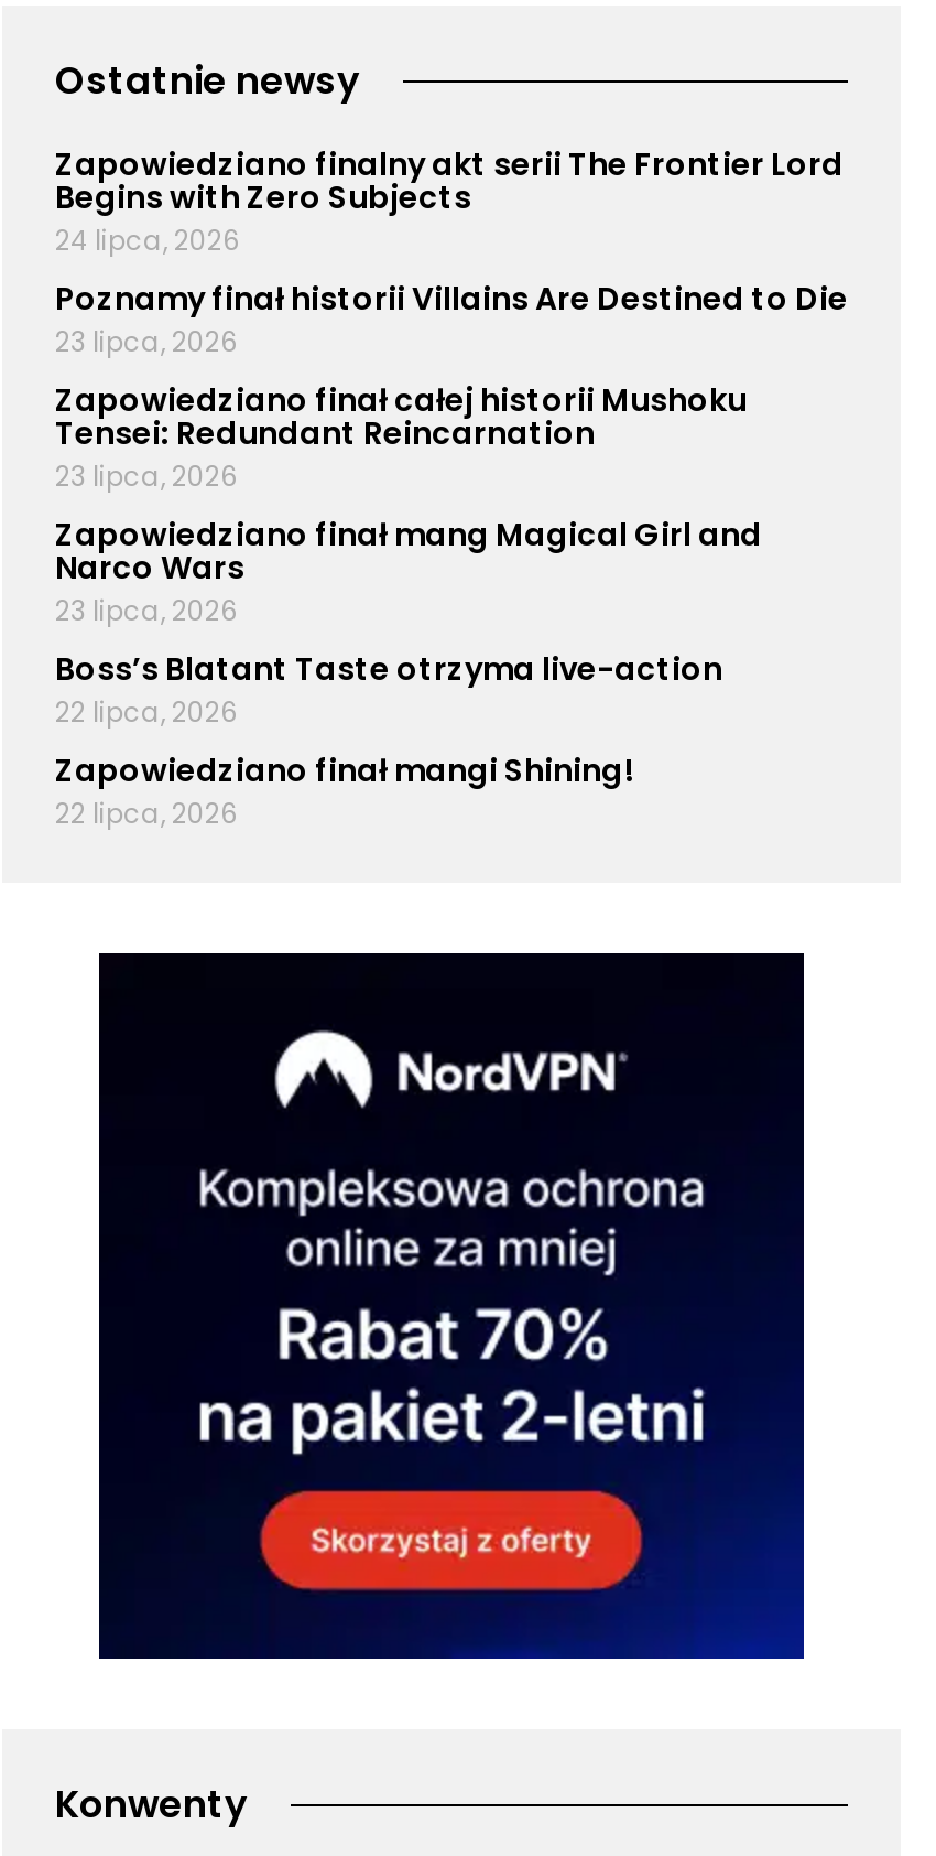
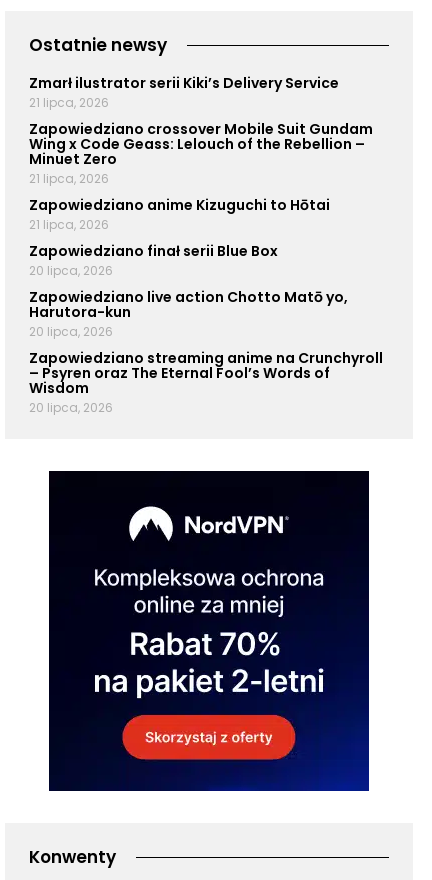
- Zapowiedziano finalny akt serii The Frontier Lord
- Begins with Zero Subjects
- 24 lipca, 2026
- Poznamy finał historii Villains Are Destined to Die
- 23 lipca, 2026
- Zapowiedziano finał całej historii Mushoku
- Tensei: Redundant Reincarnation
- 23 lipca, 2026
- Zapowiedziano finał mang Magical Girl and
- Narco Wars
- 23 lipca, 2026
- Boss’s Blatant Taste otrzyma live-action
- 22 lipca, 2026
- Zapowiedziano finał mangi Shining!
- 22 lipca, 2026
+ Zmarł ilustrator serii Kiki’s Delivery Service
+ 21 lipca, 2026
+ Zapowiedziano crossover Mobile Suit Gundam
+ Wing x Code Geass: Lelouch of the Rebellion –
+ Minuet Zero
+ 21 lipca, 2026
+ Zapowiedziano anime Kizuguchi to Hōtai
+ 21 lipca, 2026
+ Zapowiedziano finał serii Blue Box
+ 20 lipca, 2026
+ Zapowiedziano live action Chotto Matō yo,
+ Harutora-kun
+ 20 lipca, 2026
+ Zapowiedziano streaming anime na Crunchyroll
+ – Psyren oraz The Eternal Fool’s Words of
+ Wisdom
+ 20 lipca, 2026
